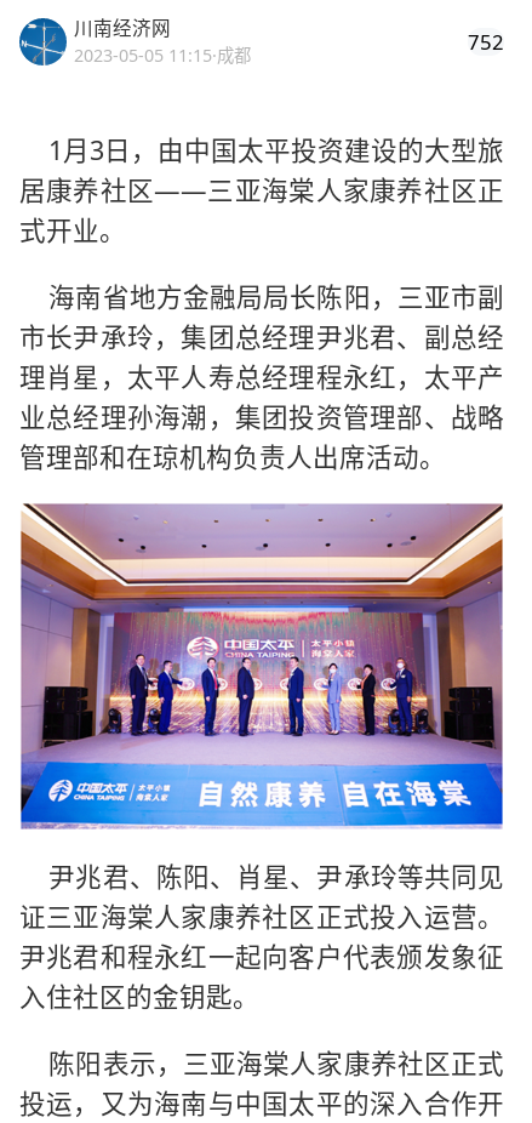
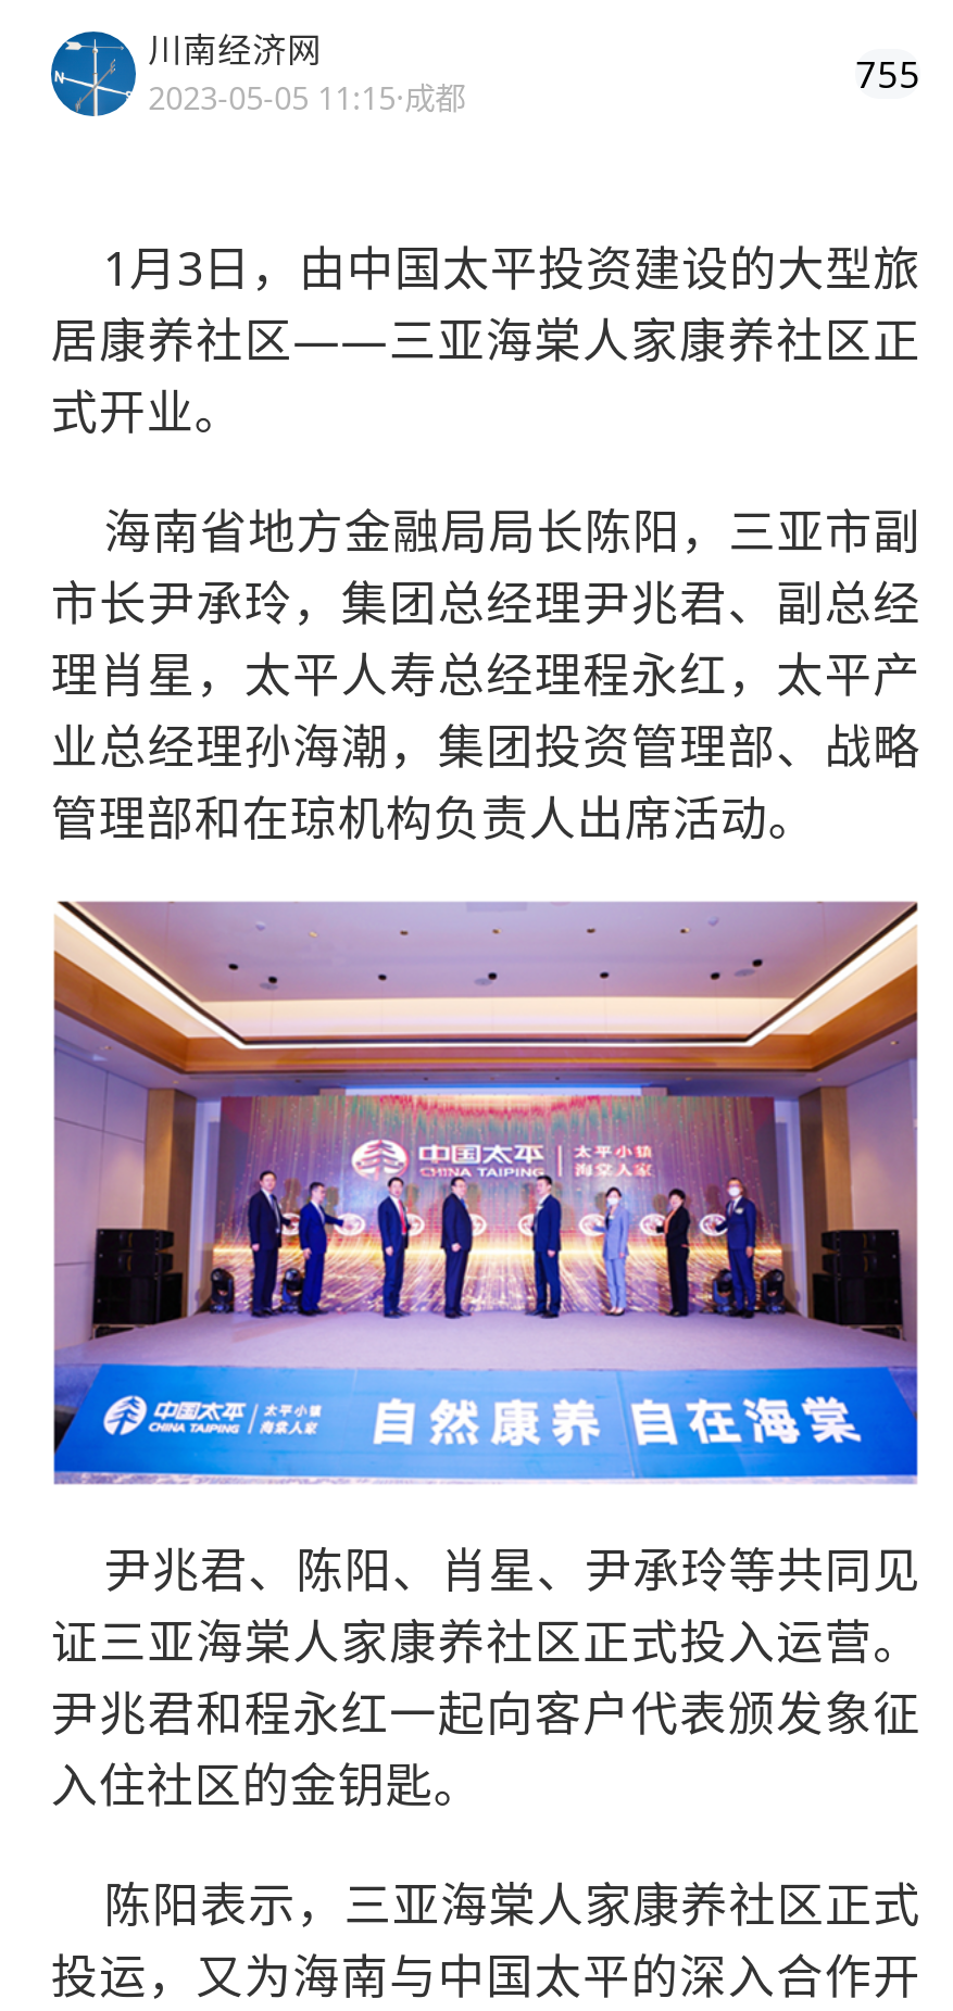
- 752
+ 755
